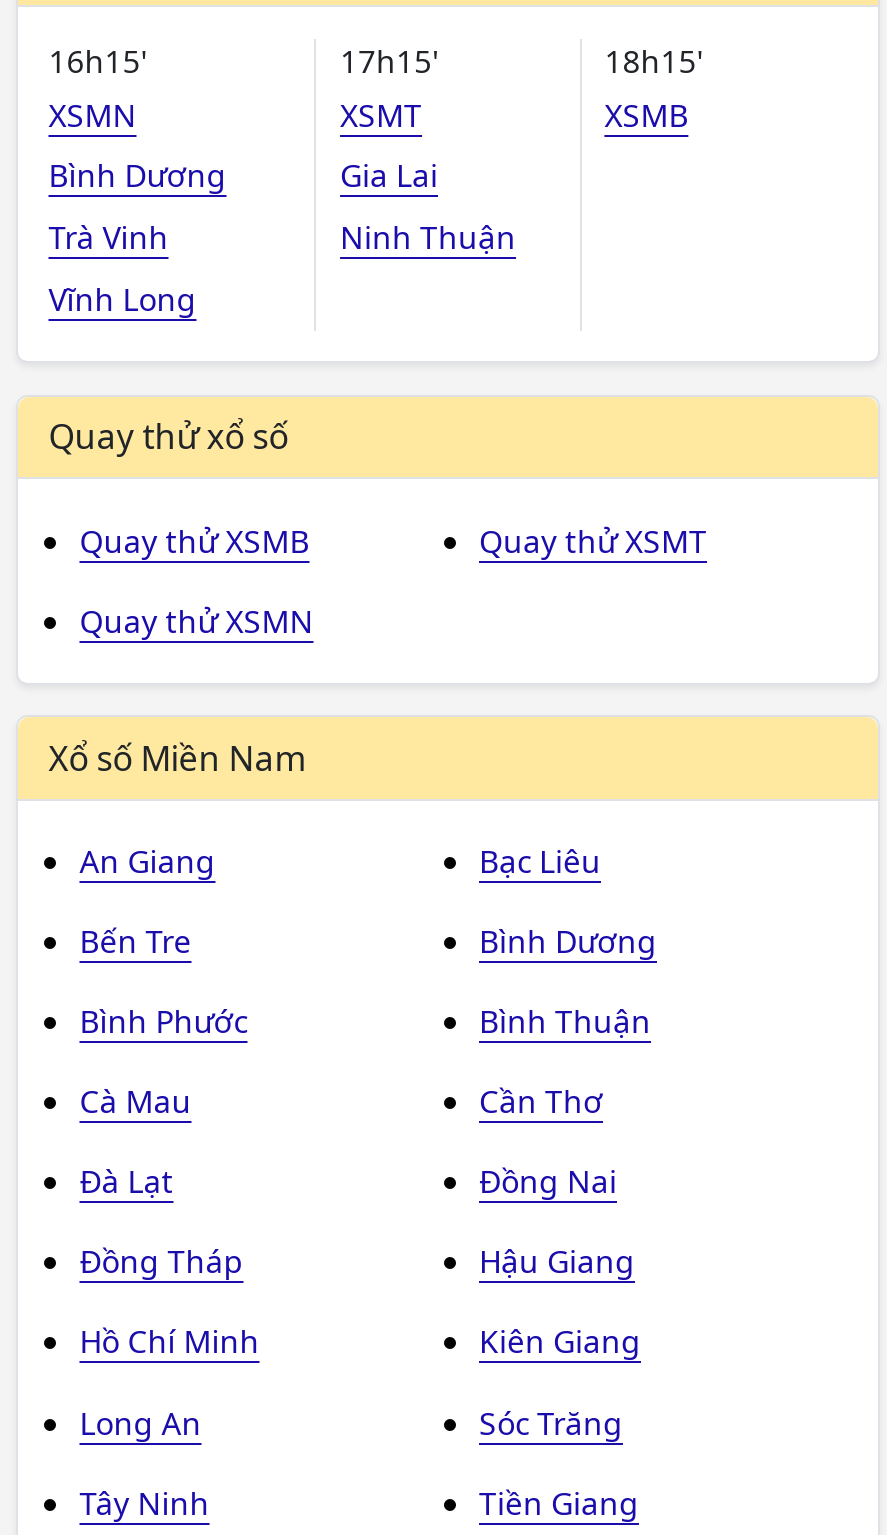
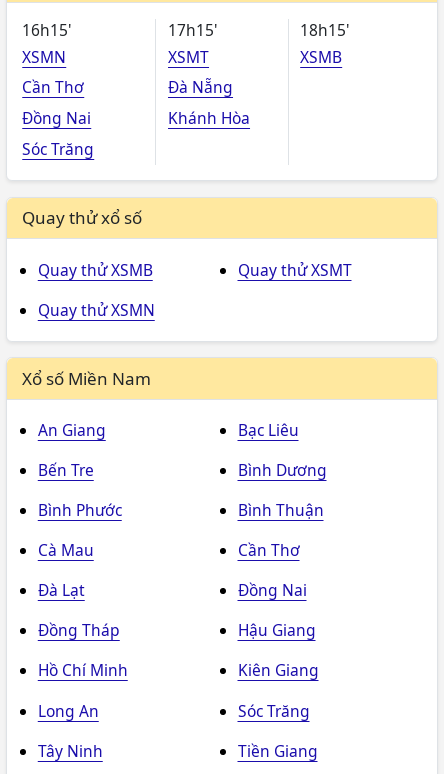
- Bình Dương
- Trà Vinh
- Vĩnh Long
+ Cần Thơ
+ Đồng Nai
+ Sóc Trăng

- Gia Lai
- Ninh Thuận
+ Đà Nẵng
+ Khánh Hòa
